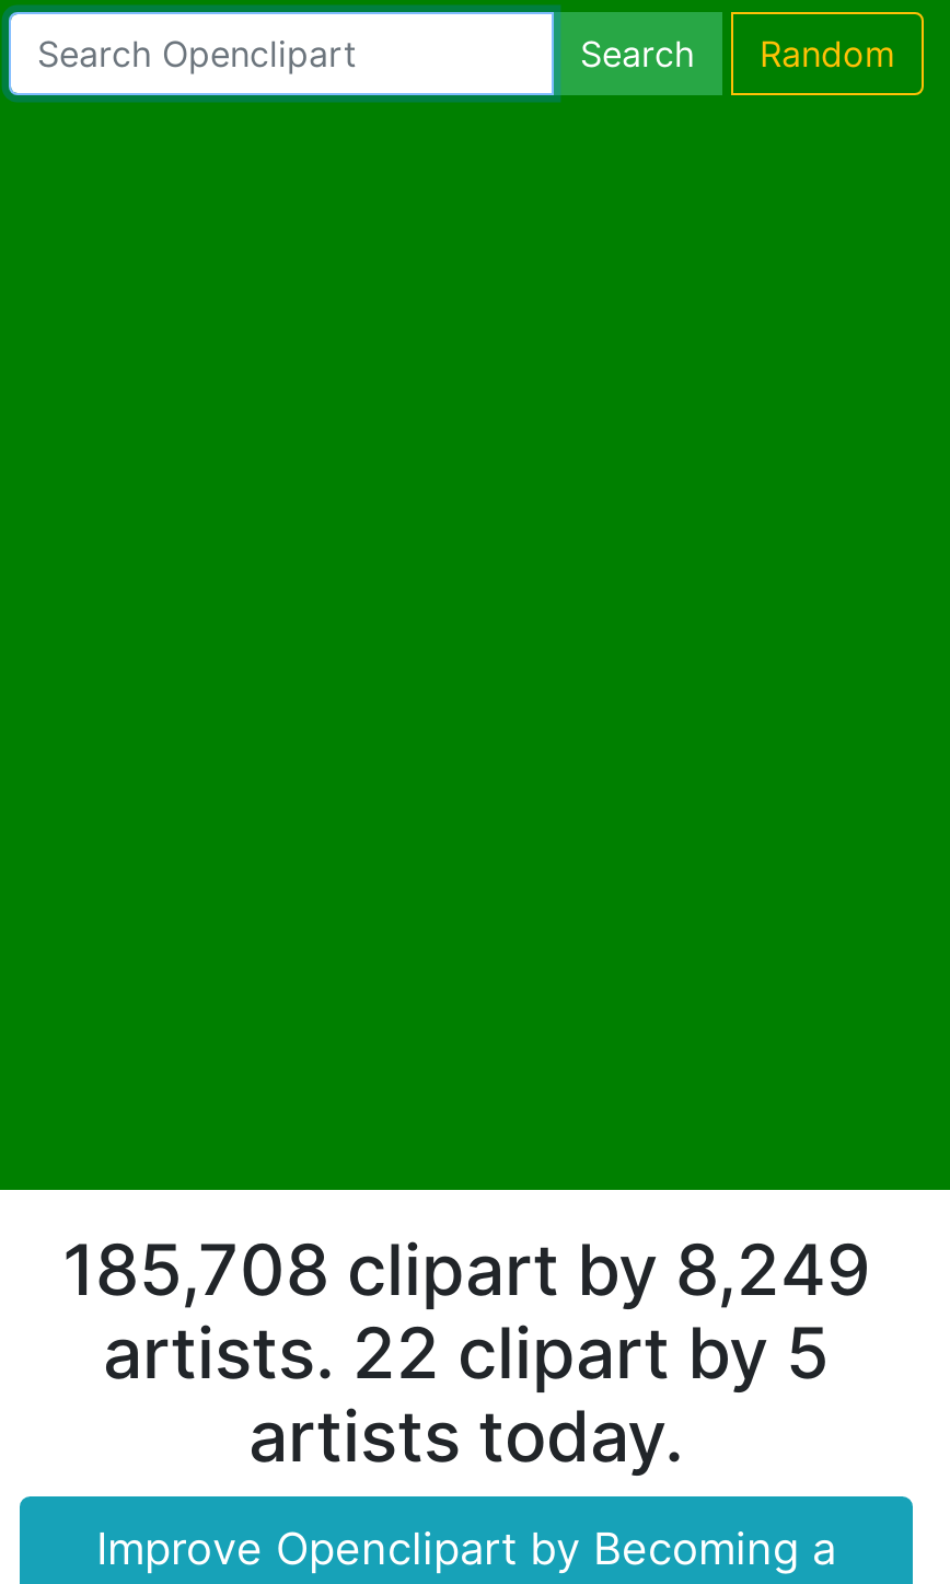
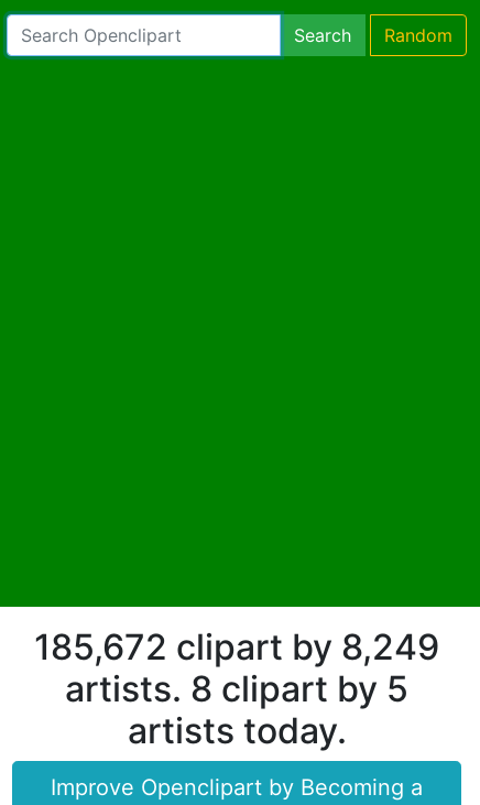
- 185,708 clipart by 8,249
+ 185,672 clipart by 8,249

- artists. 22 clipart by 5
+ artists. 8 clipart by 5
